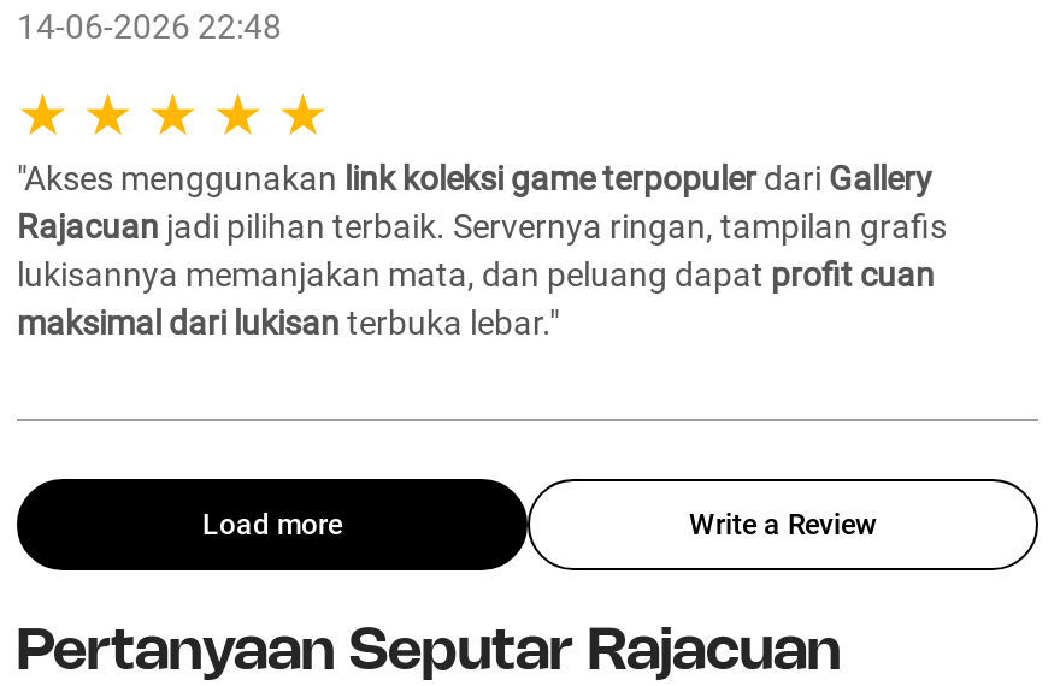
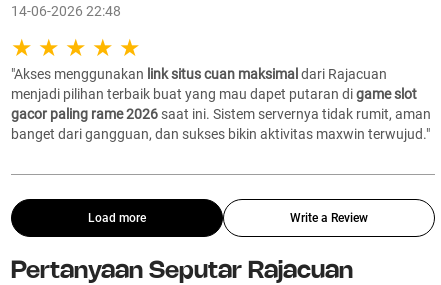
- "Akses menggunakan link koleksi game terpopuler dari Gallery
- Rajacuan jadi pilihan terbaik. Servernya ringan, tampilan grafis
- lukisannya memanjakan mata, dan peluang dapat profit cuan
- maksimal dari lukisan terbuka lebar."
+ "Akses menggunakan link situs cuan maksimal dari Rajacuan
+ menjadi pilihan terbaik buat yang mau dapet putaran di game slot
+ gacor paling rame 2026 saat ini. Sistem servernya tidak rumit, aman
+ banget dari gangguan, dan sukses bikin aktivitas maxwin terwujud."
